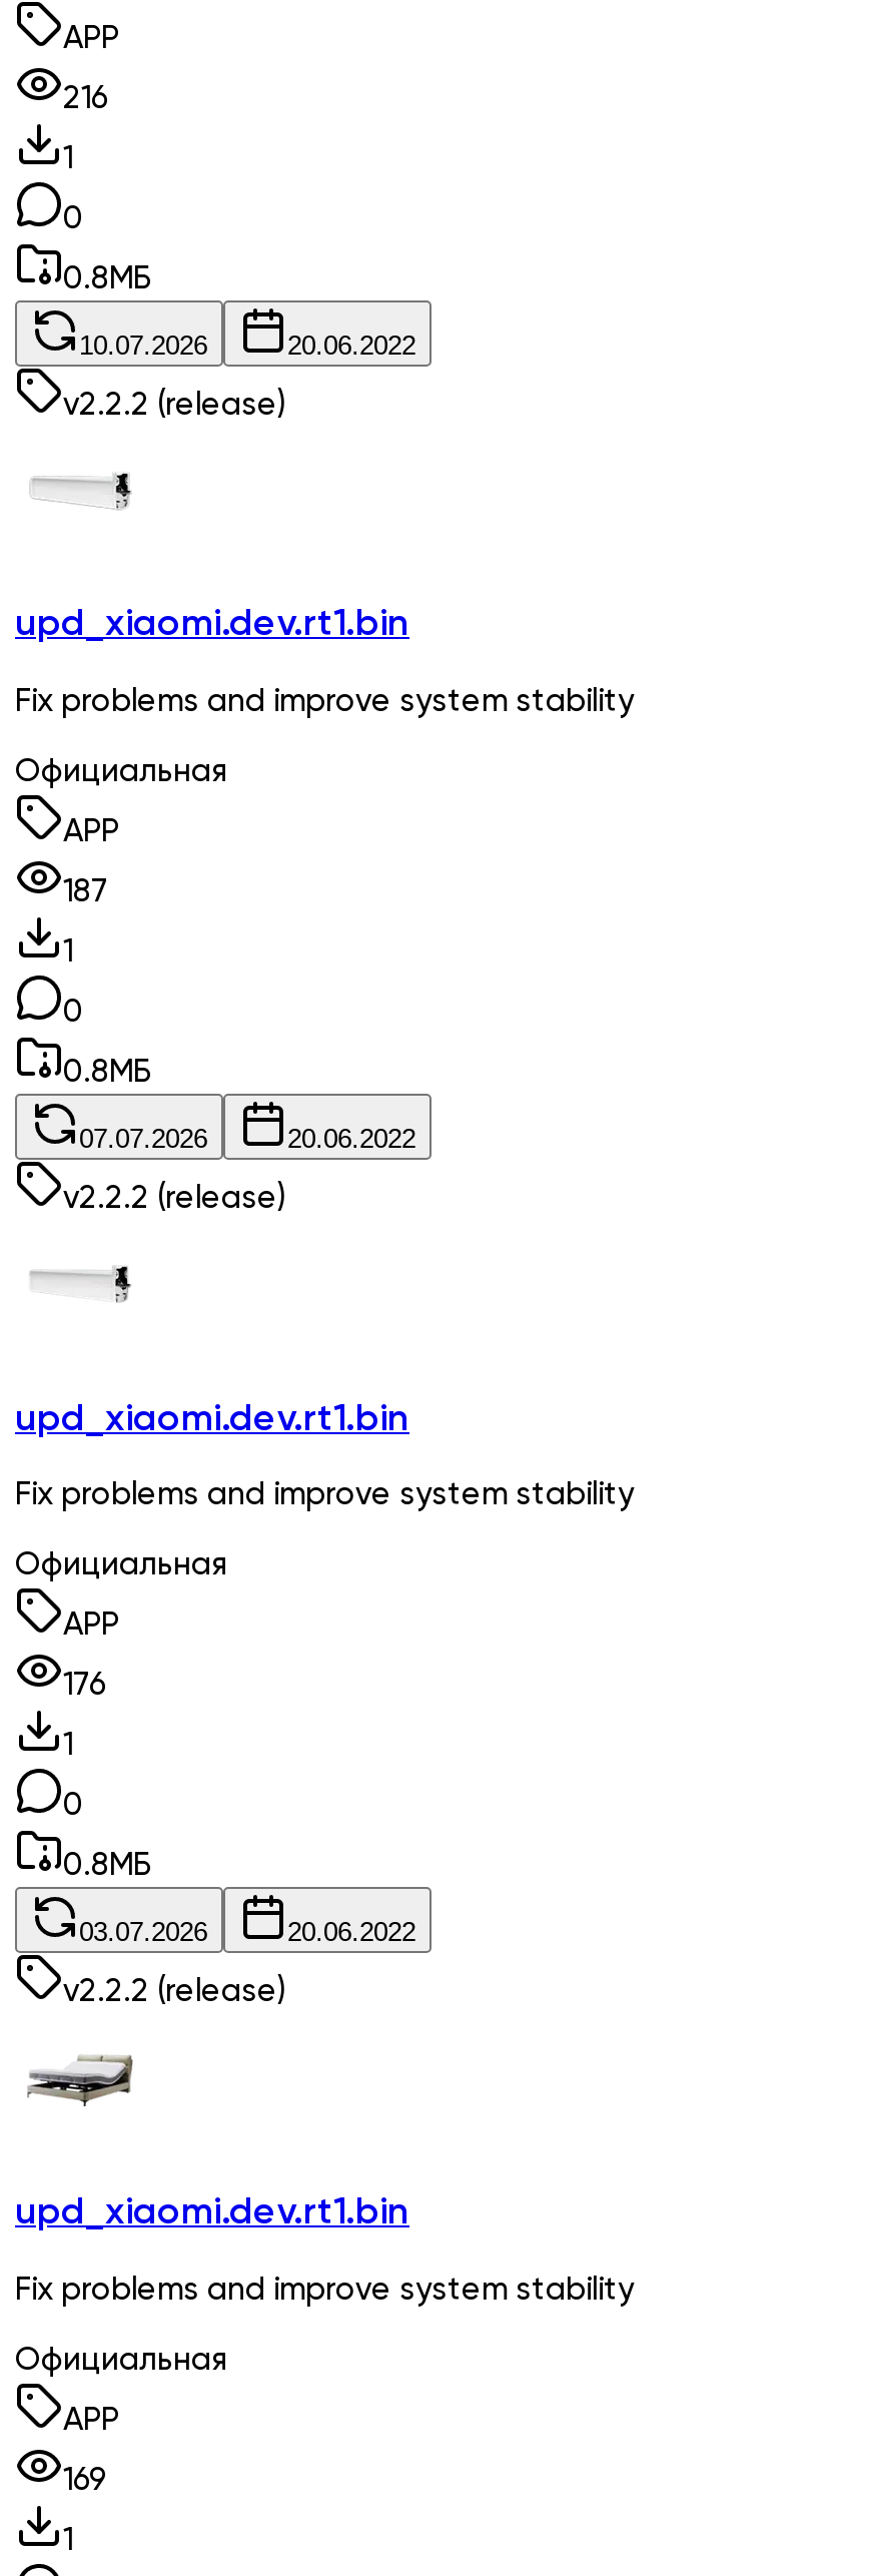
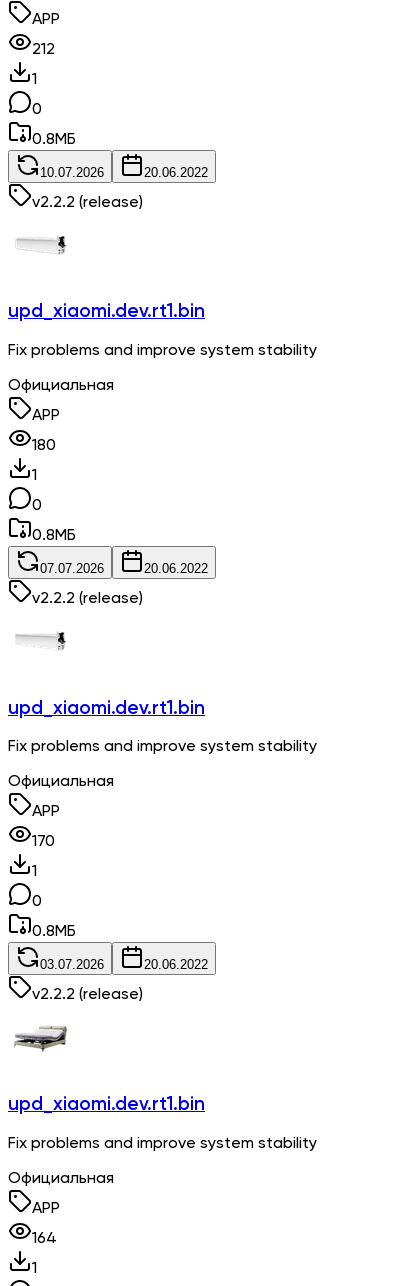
- 216
+ 212

- 187
+ 180

- 176
+ 170

- 169
+ 164
